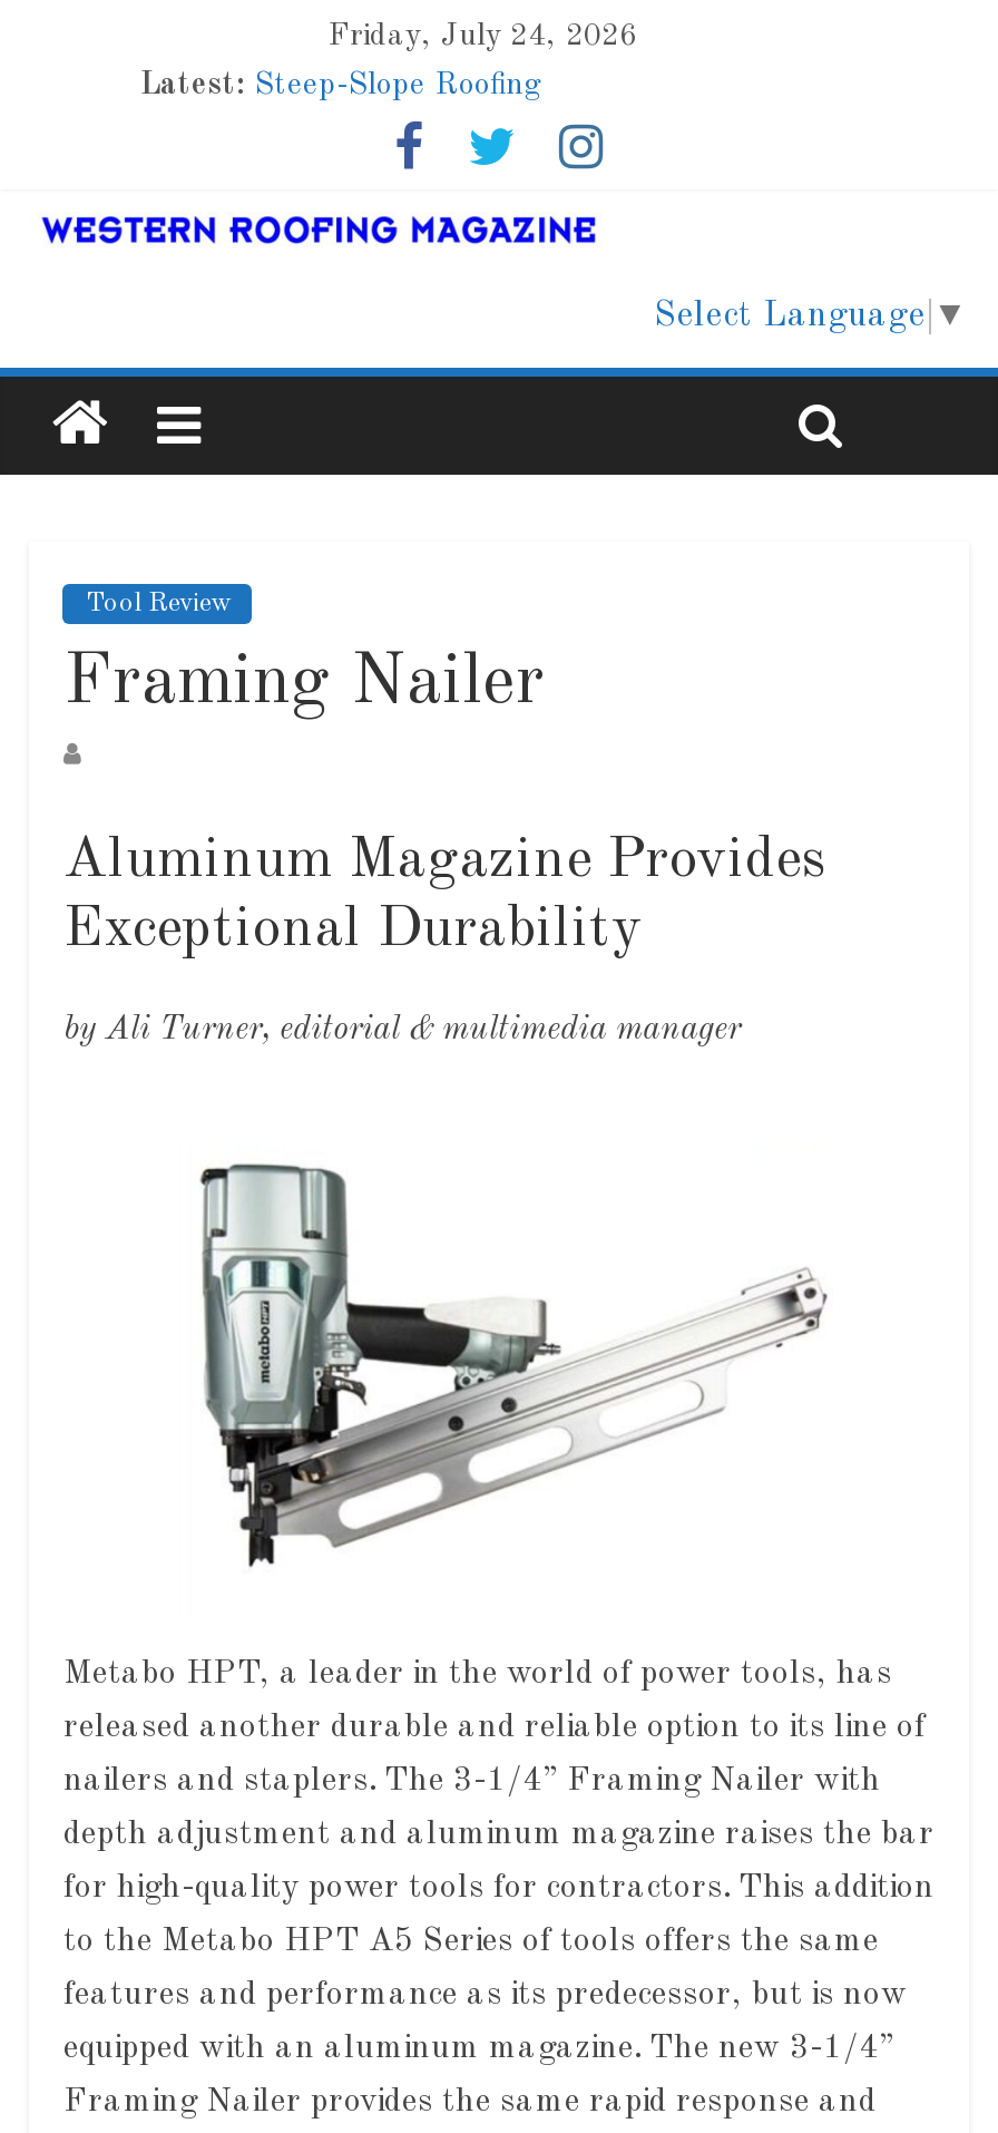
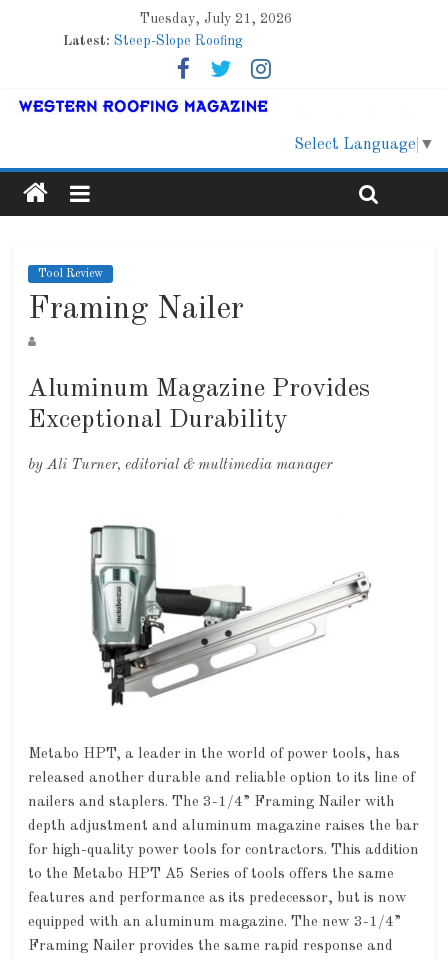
- Friday, July 24, 2026
+ Tuesday, July 21, 2026
